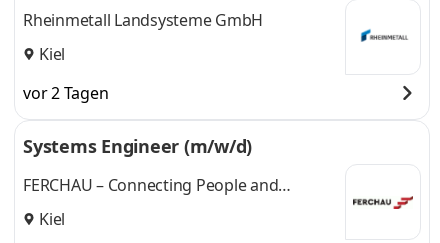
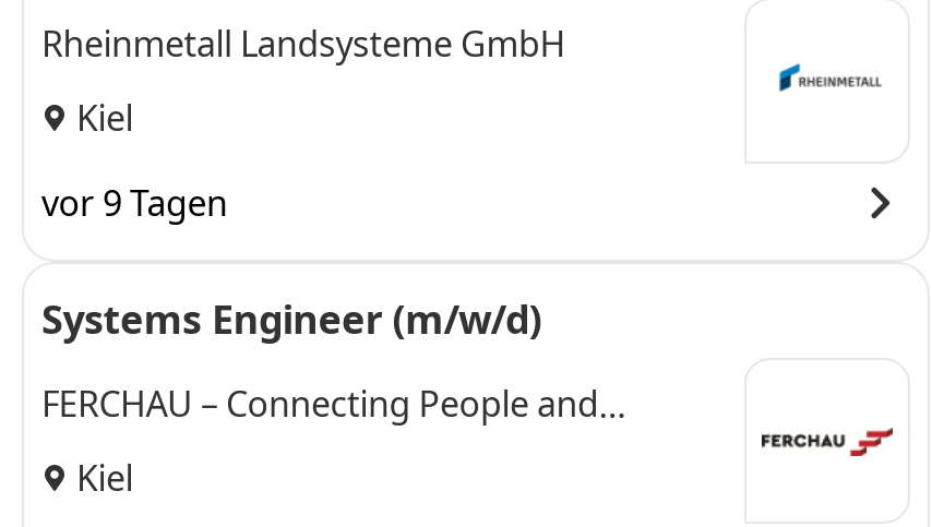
- vor 2 Tagen
+ vor 9 Tagen
